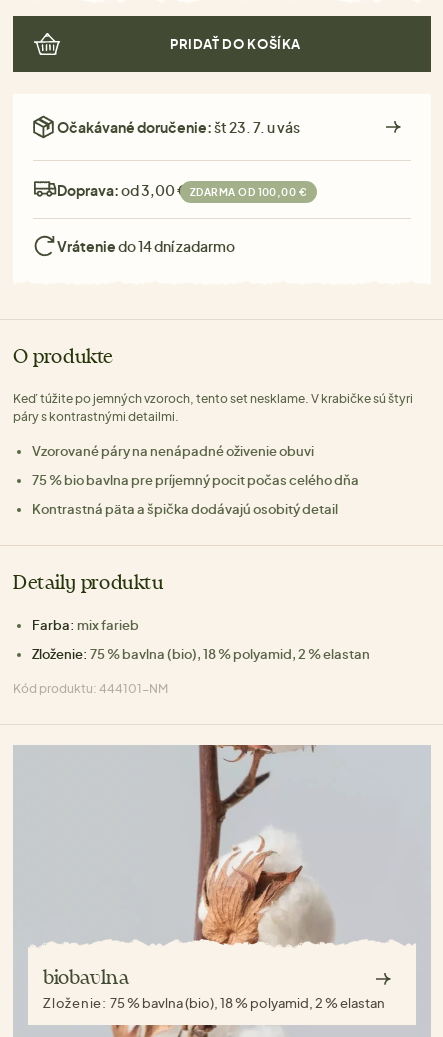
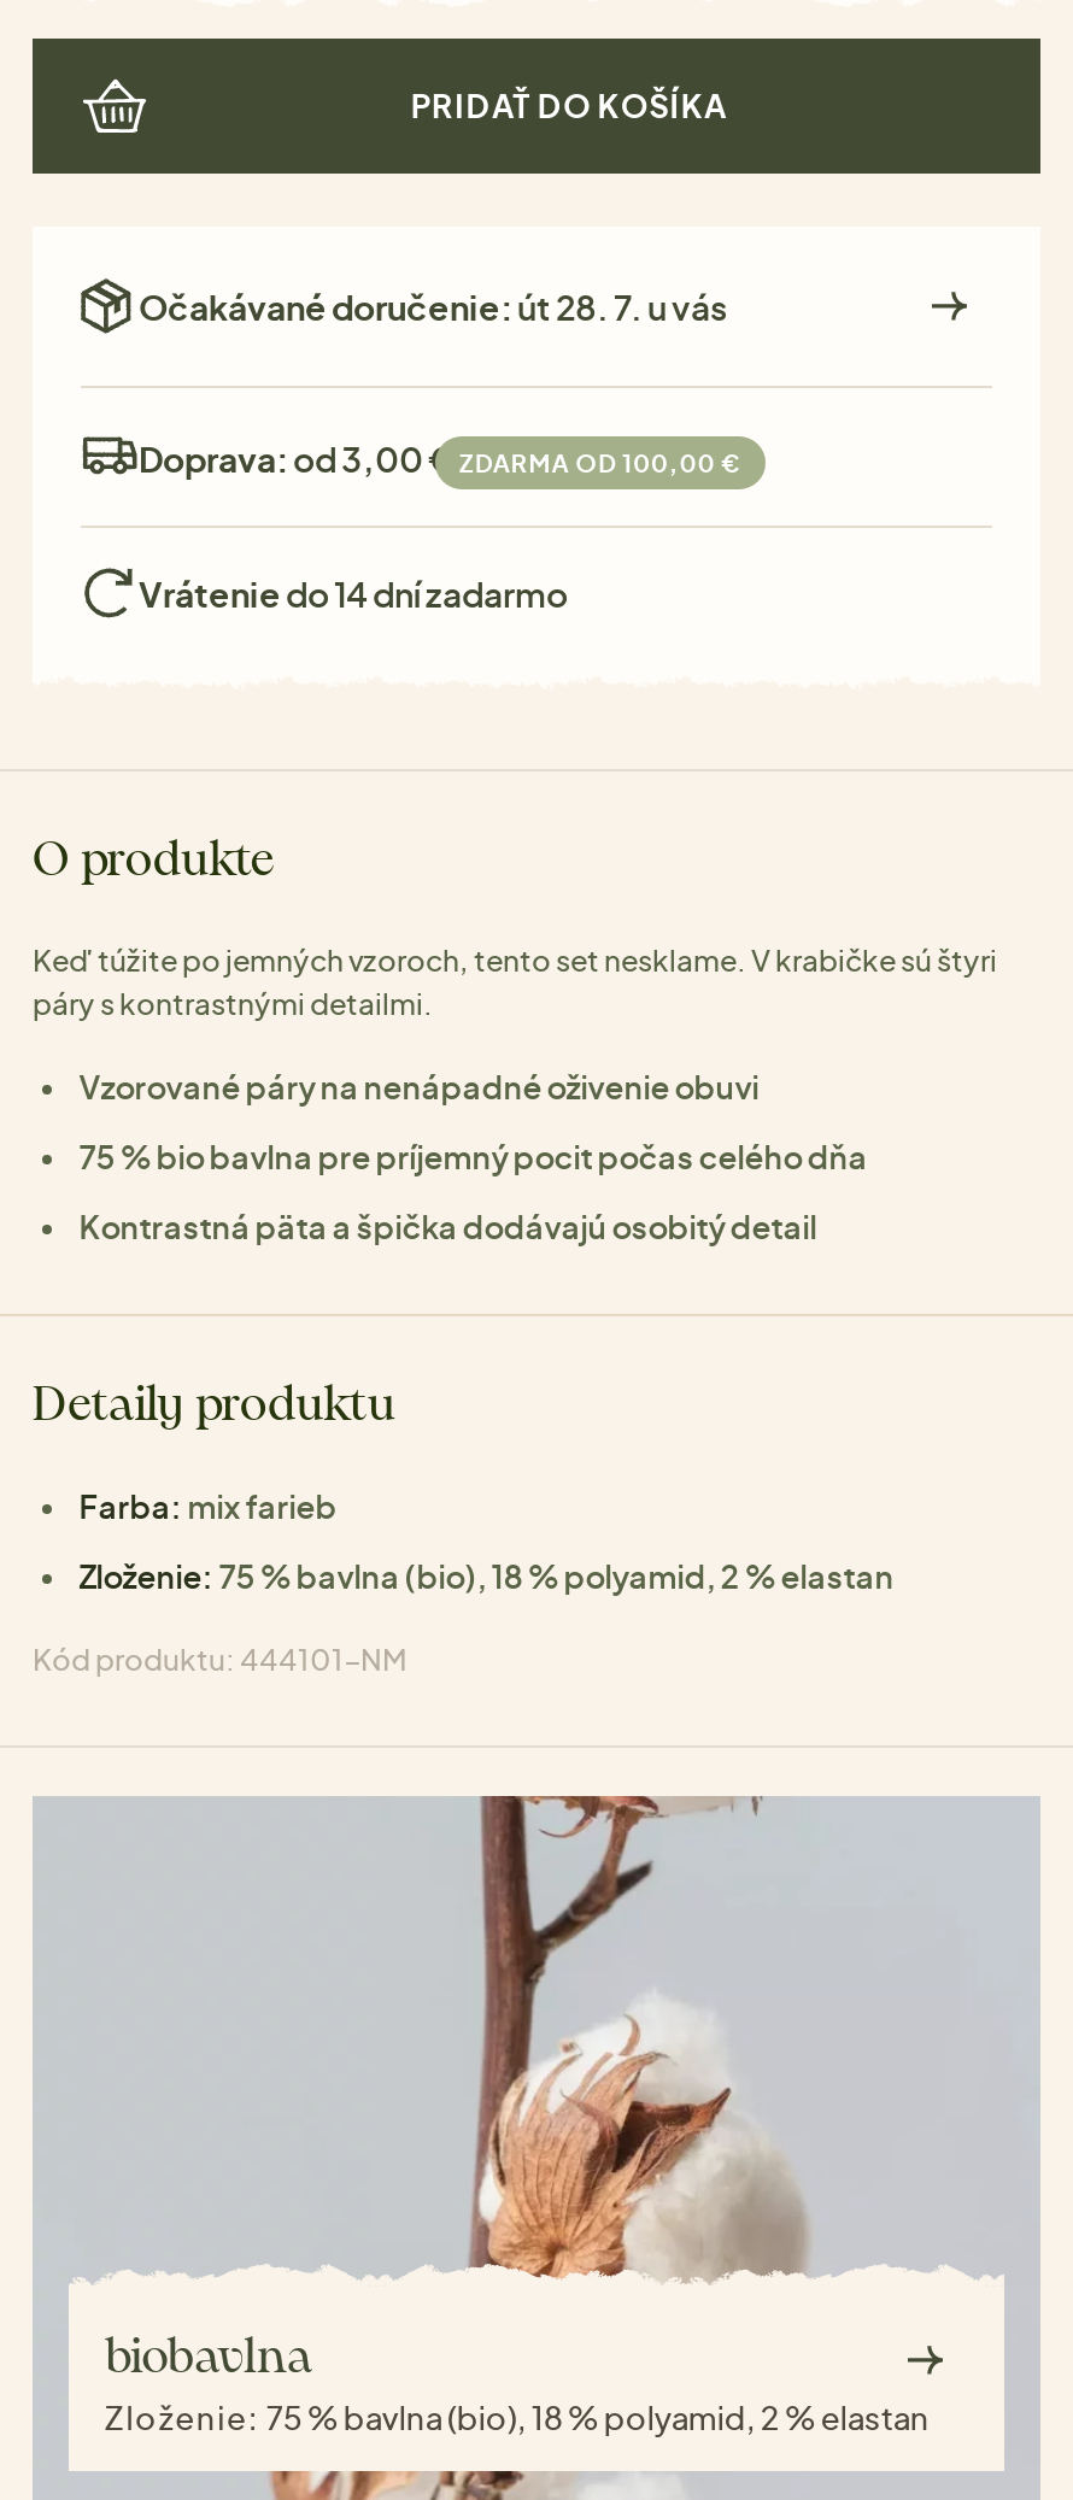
- Očakávané doručenie: št 23. 7. u vás
+ Očakávané doručenie: út 28. 7. u vás
